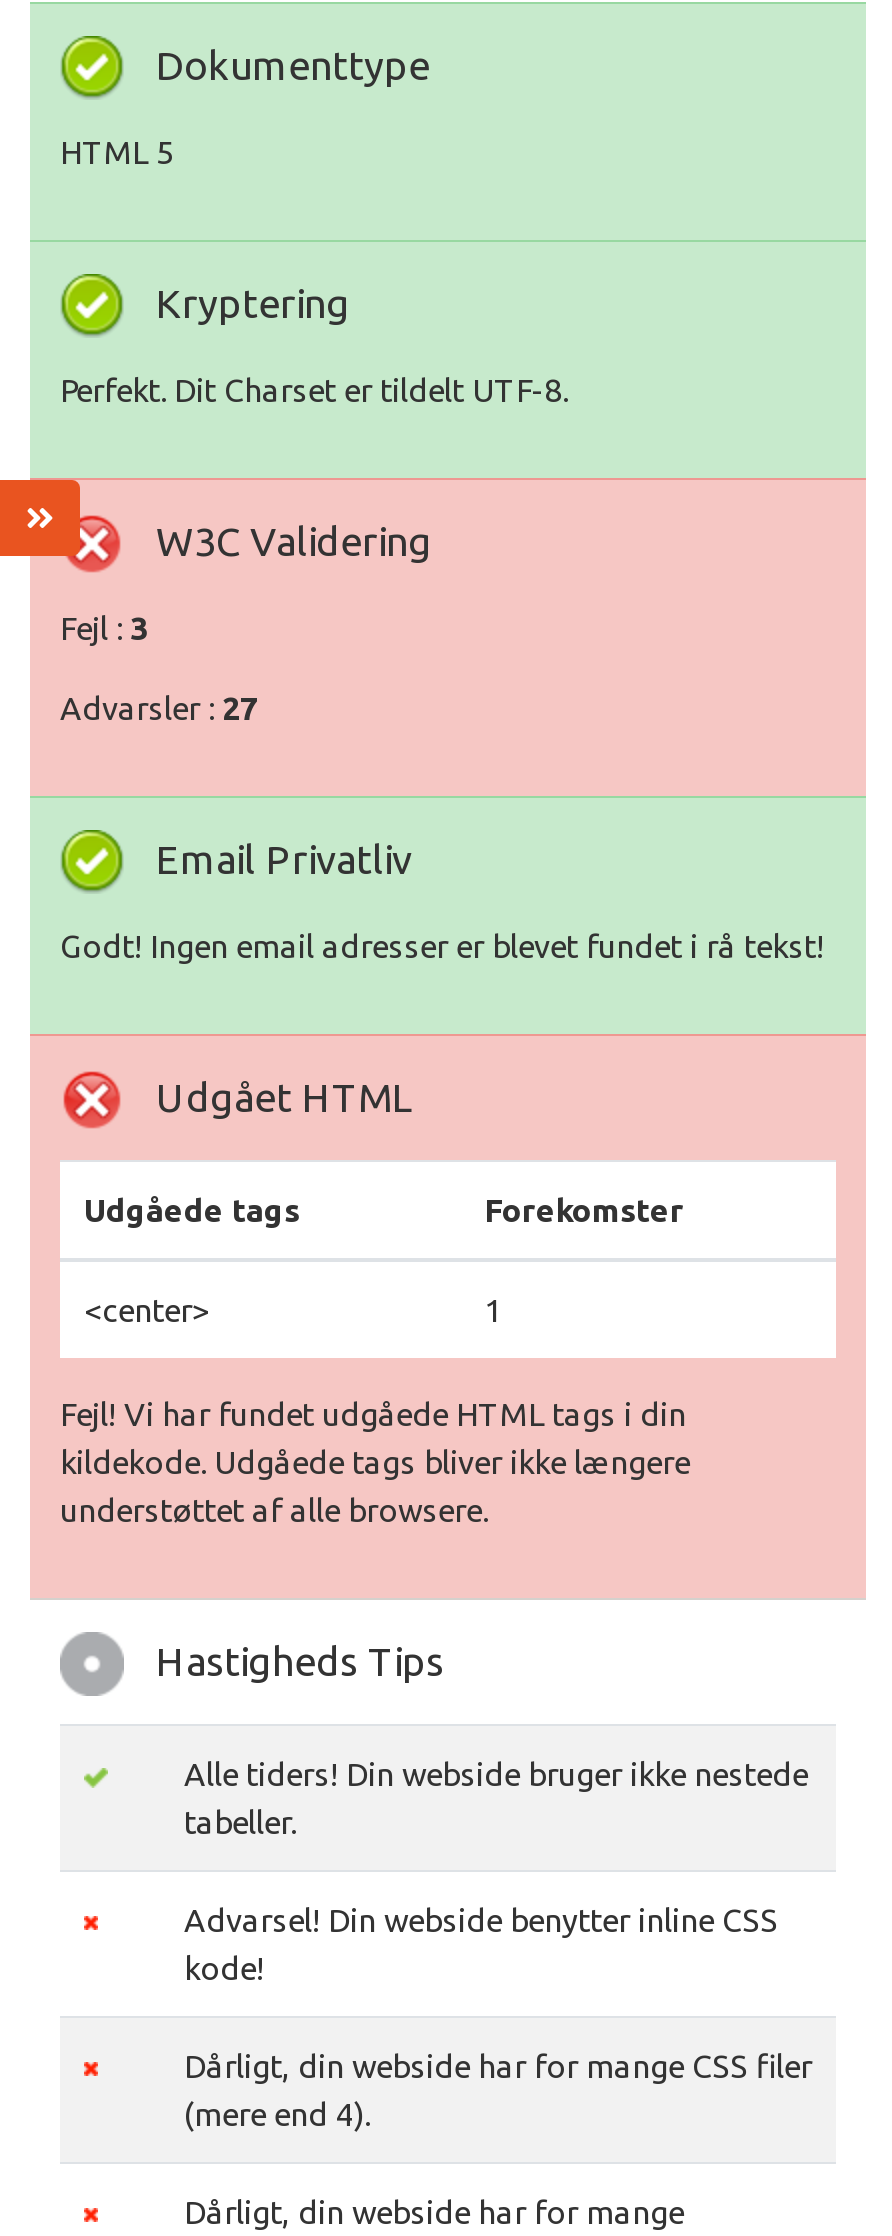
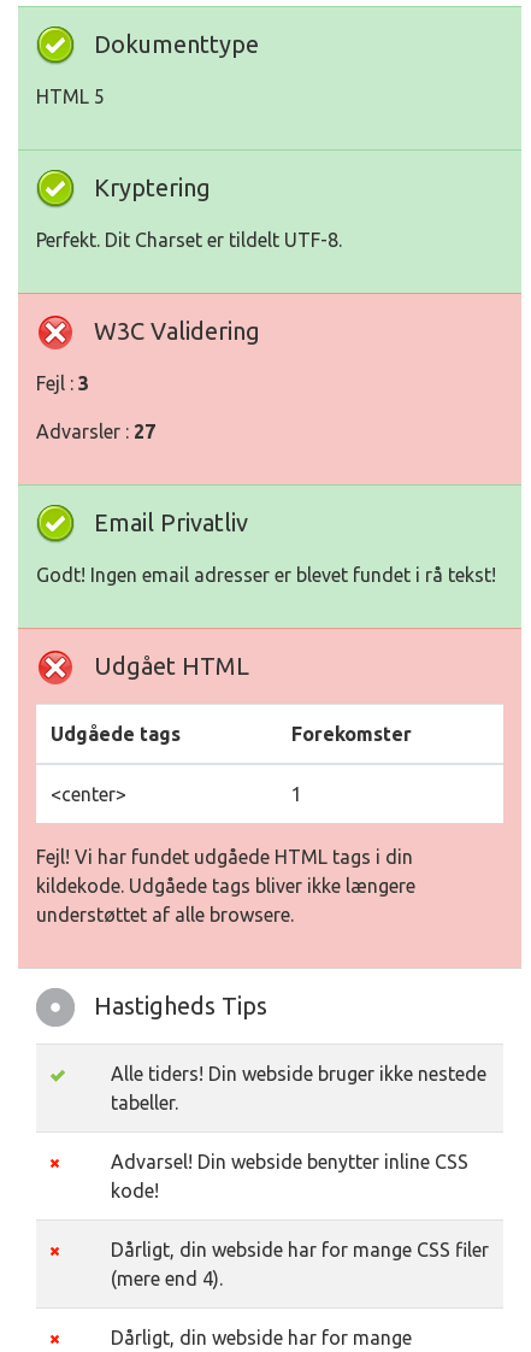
- [image]
+ [image]
